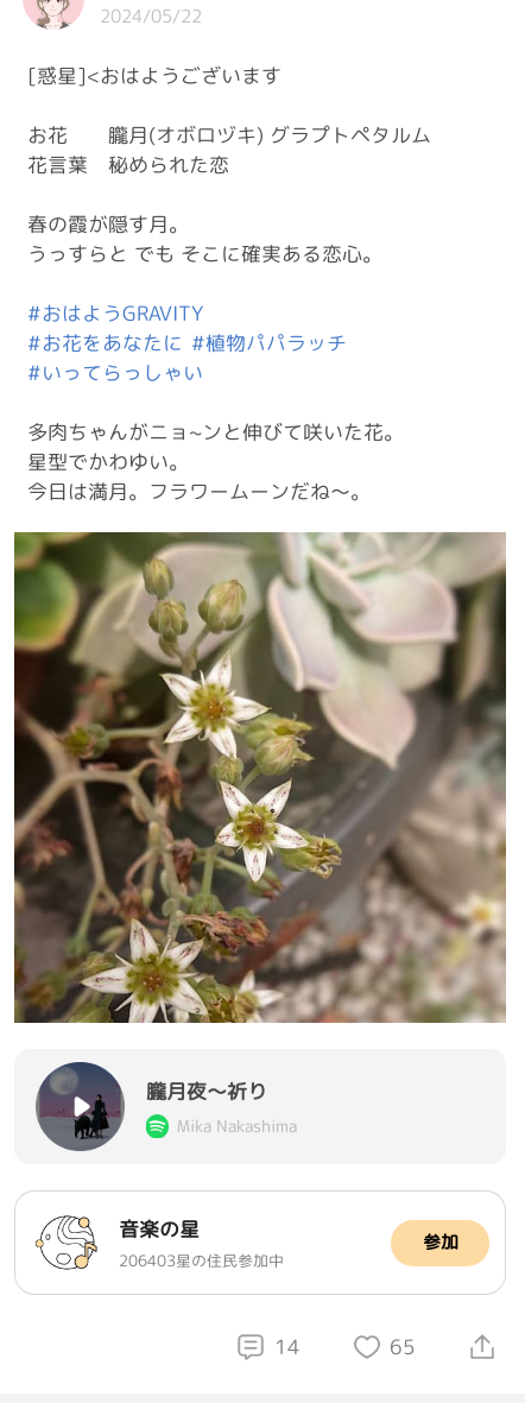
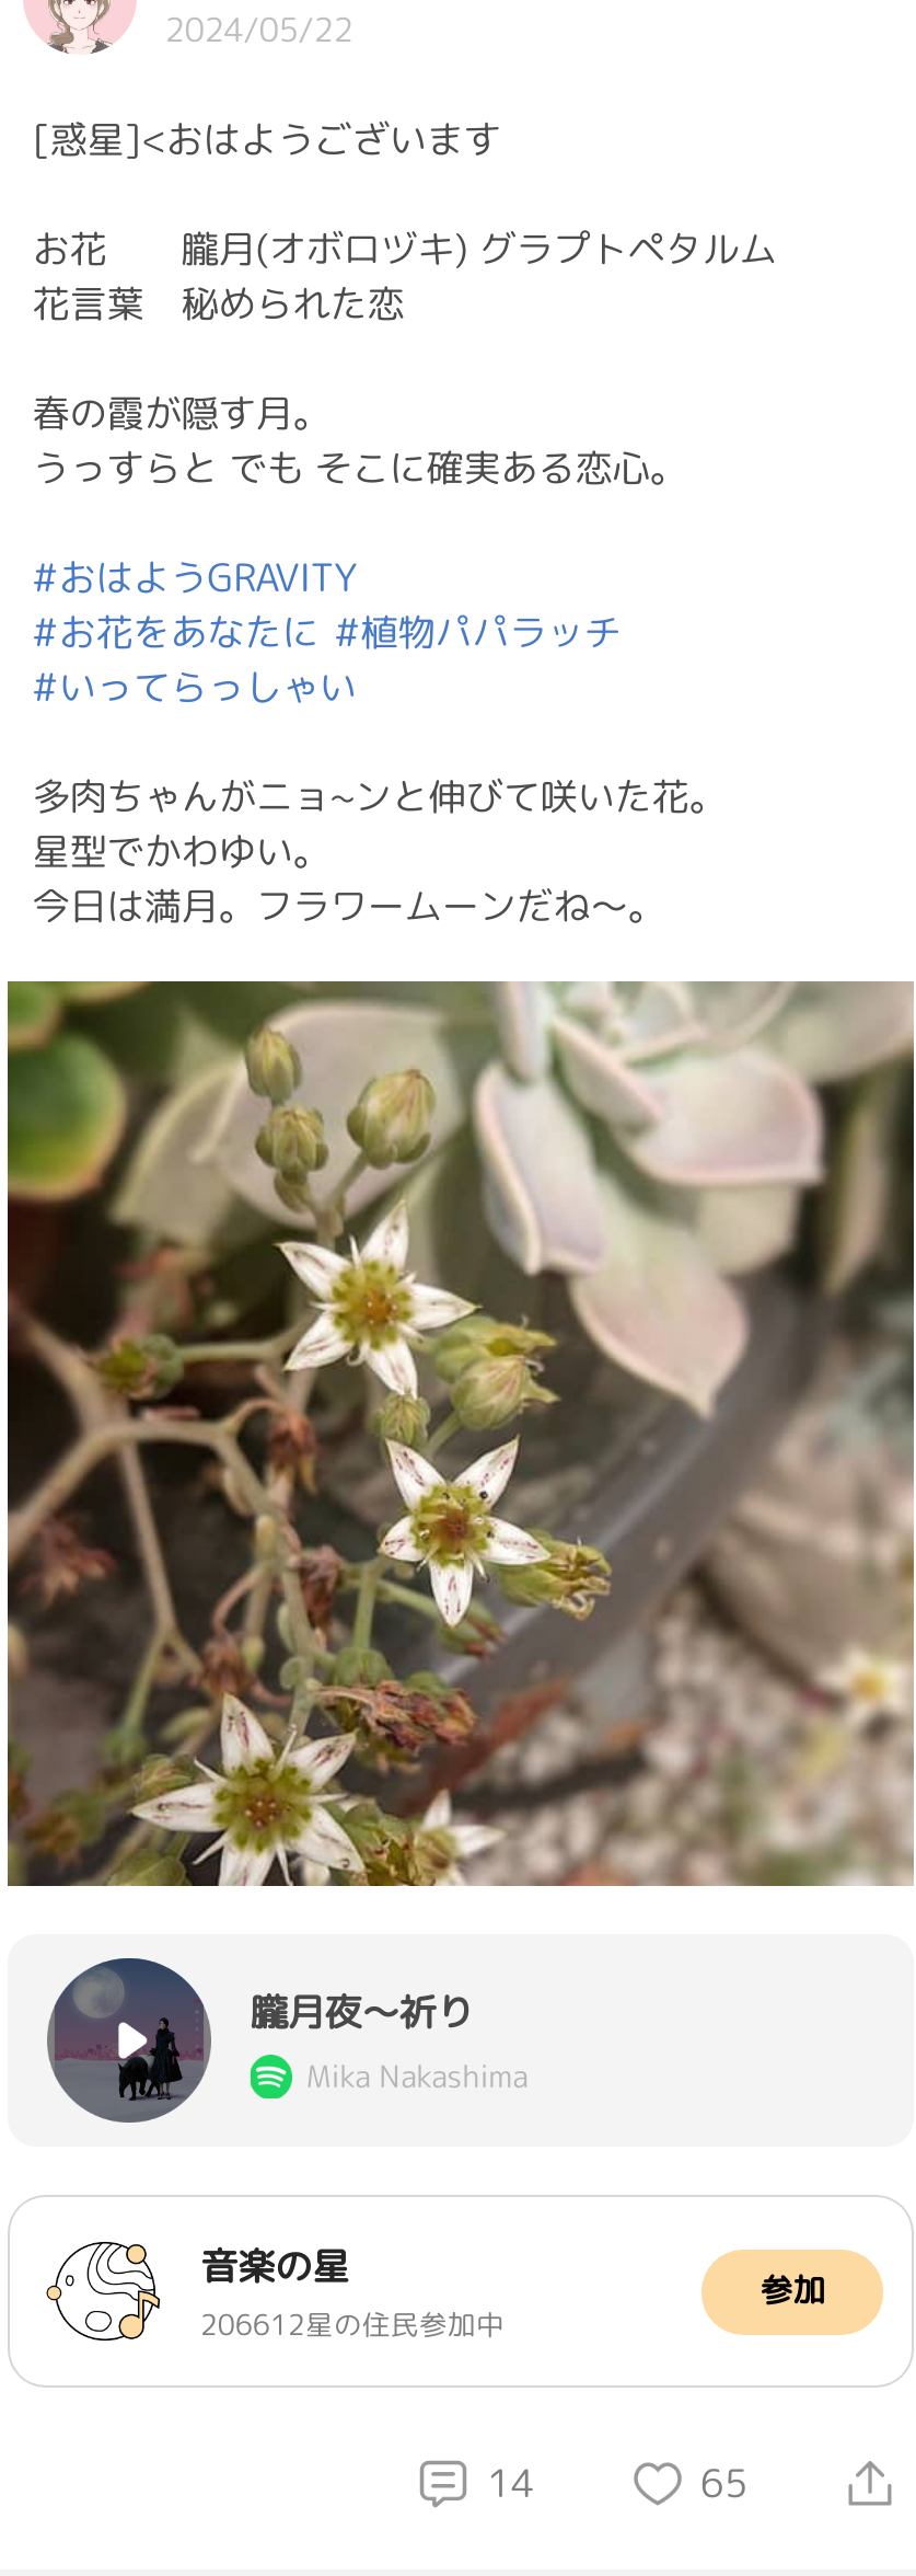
- 206403星の住民参加中
+ 206612星の住民参加中
